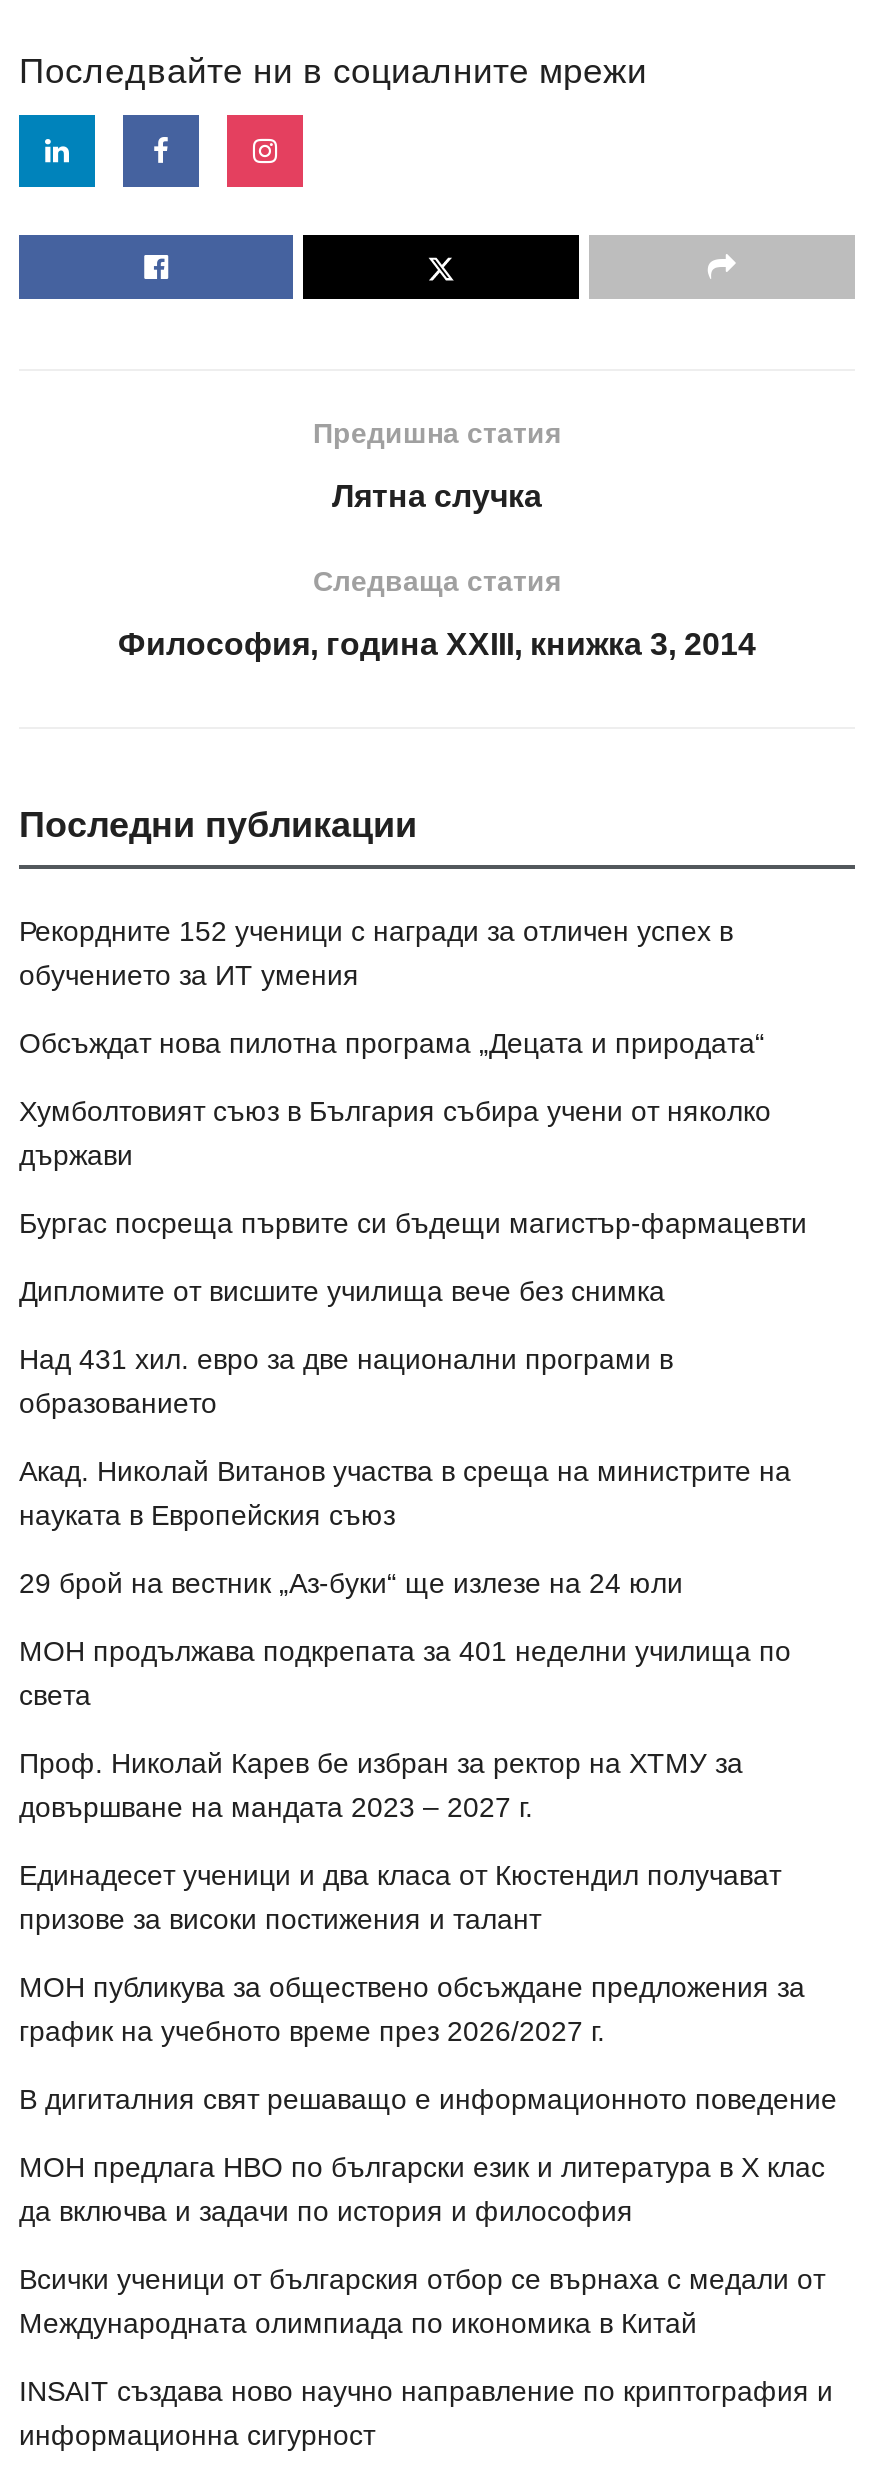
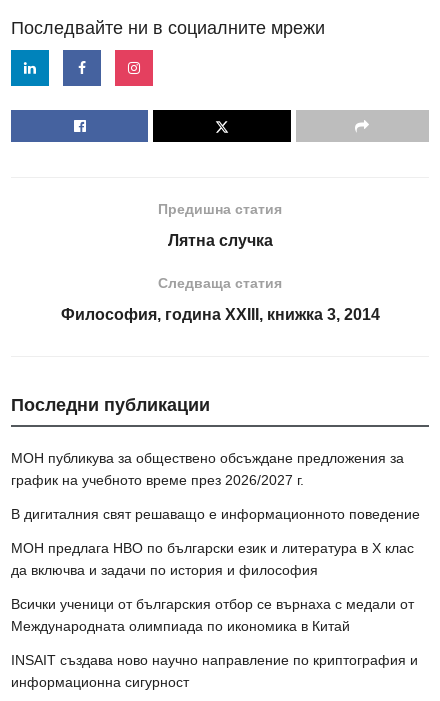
- Рекордните 152 ученици с награди за отличен успех в
- обучението за ИТ умения
- Обсъждат нова пилотна програма „Децата и природата“
- Хумболтовият съюз в България събира учени от няколко
- държави
- Бургас посреща първите си бъдещи магистър-фармацевти
- Дипломите от висшите училища вече без снимка
- Над 431 хил. евро за две национални програми в
- образованието
- Акад. Николай Витанов участва в среща на министрите на
- науката в Европейския съюз
- 29 брой на вестник „Аз-буки“ ще излезе на 24 юли
- МОН продължава подкрепата за 401 неделни училища по
- света
- Проф. Николай Карев бе избран за ректор на ХТМУ за
- довършване на мандата 2023 – 2027 г.
- Единадесет ученици и два класа от Кюстендил получават
- призове за високи постижения и талант
